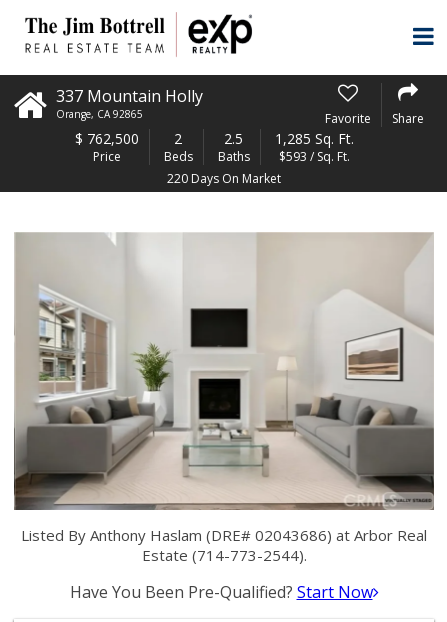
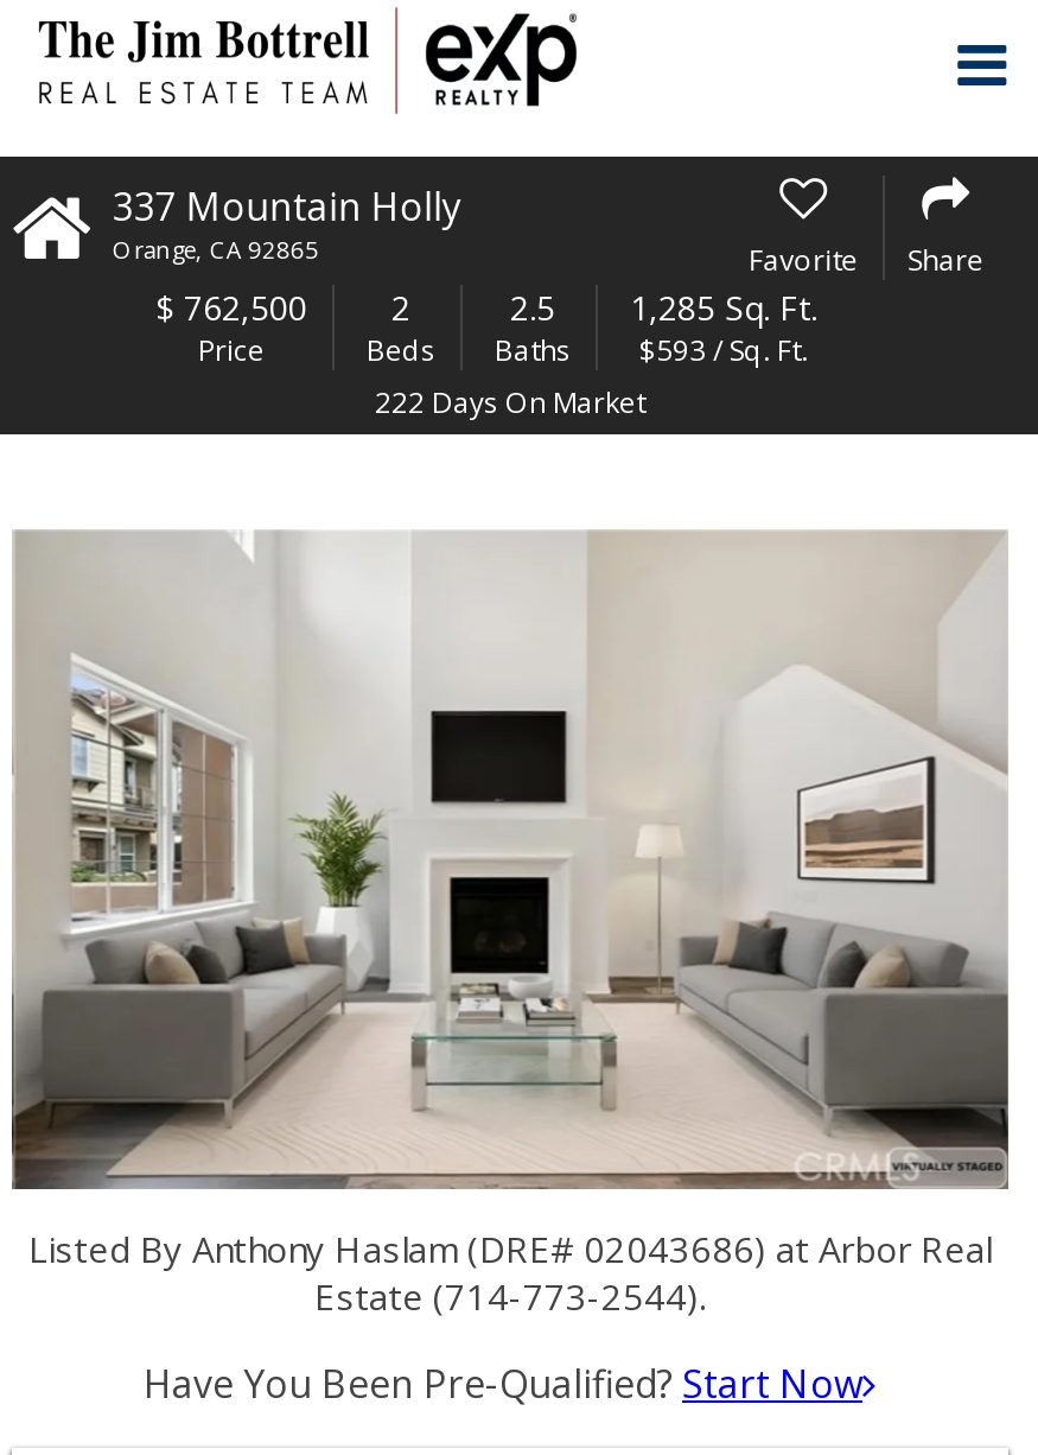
- 220 Days On Market
+ 222 Days On Market
